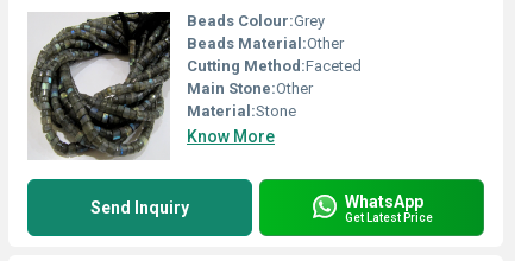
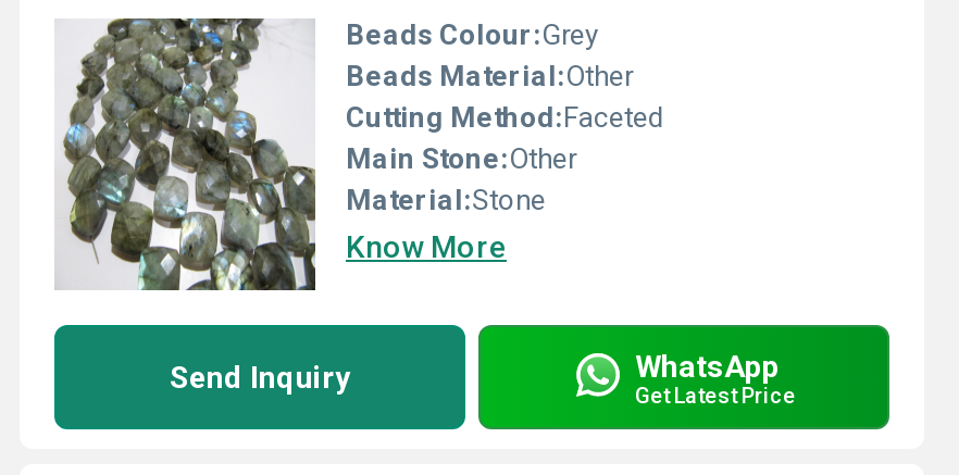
- [image]
+ [image]
